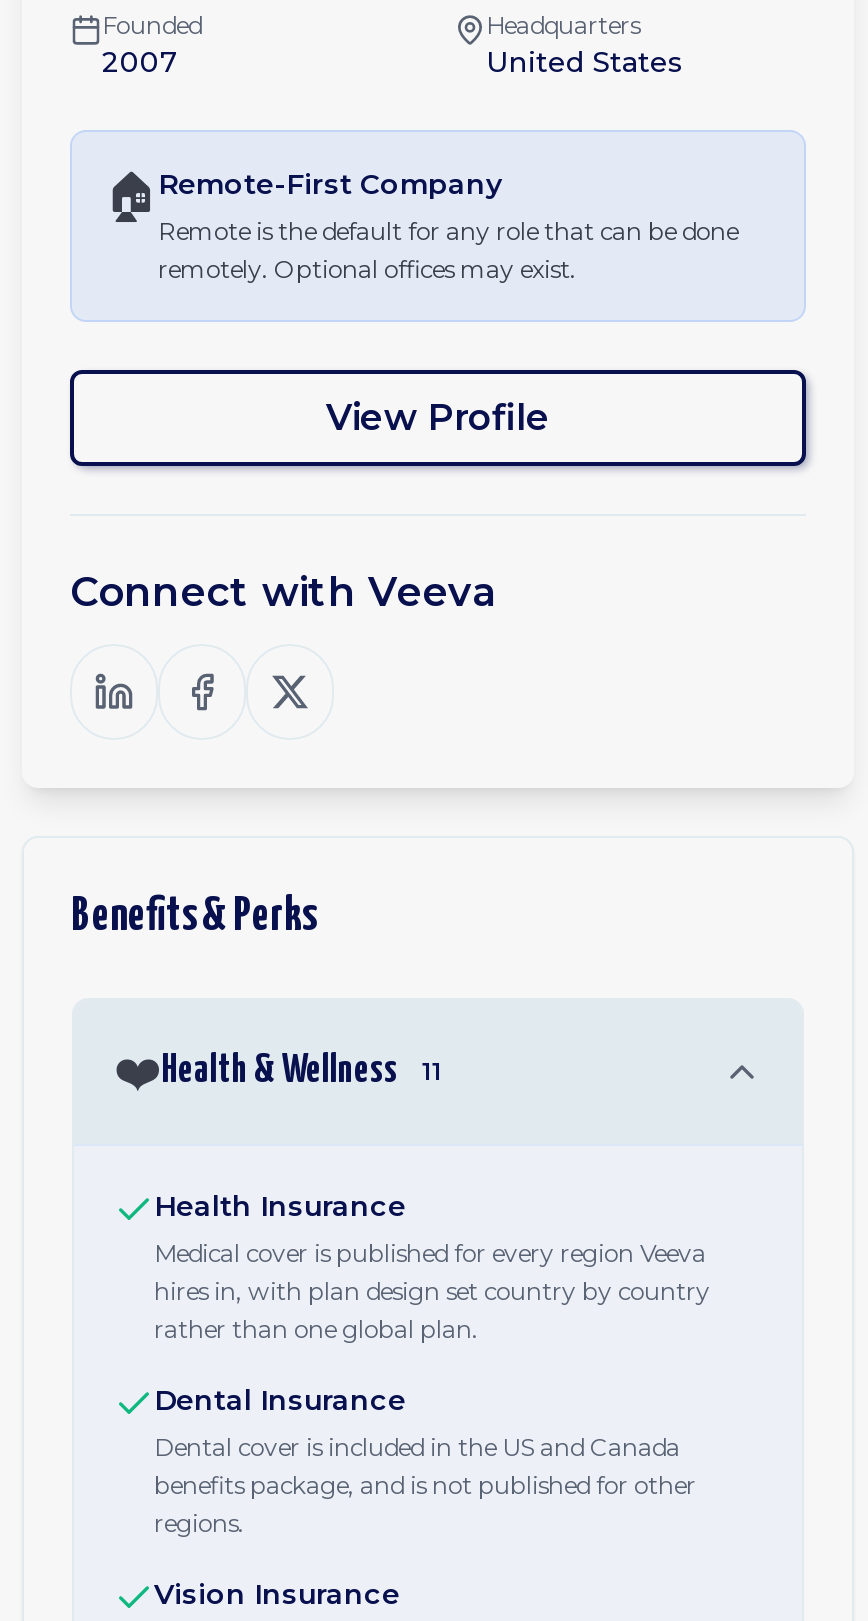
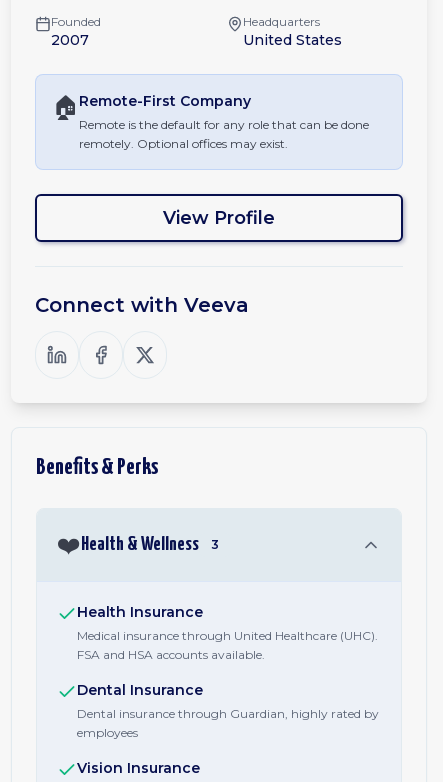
- 11
+ 3

- Medical cover is published for every region Veeva
- hires in, with plan design set country by country
- rather than one global plan.
+ Medical insurance through United Healthcare (UHC).
+ FSA and HSA accounts available.

- Dental cover is included in the US and Canada
- benefits package, and is not published for other
- regions.
+ Dental insurance through Guardian, highly rated by
+ employees
